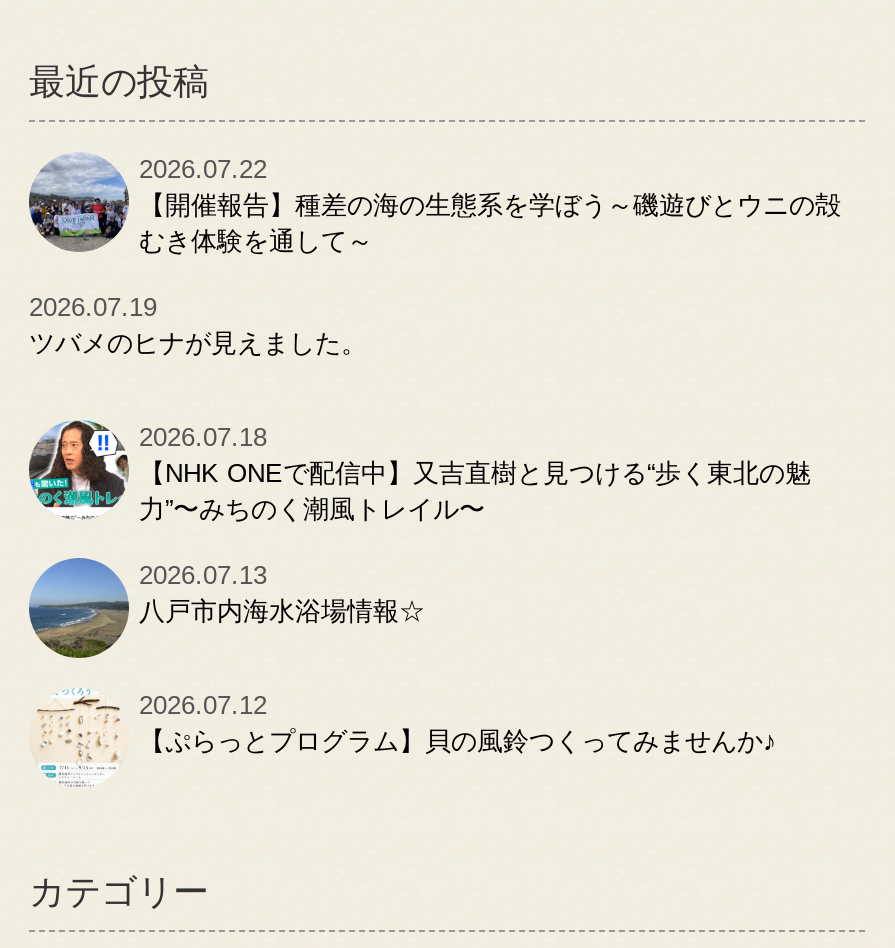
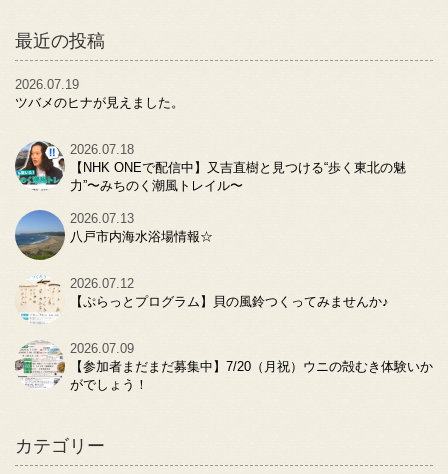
- [image]
- 2026.07.22
- 【開催報告】種差の海の生態系を学ぼう～磯遊びとウニの殻
- むき体験を通して～

moved up: [image] | 2026.07.19 | ツバメのヒナが見えました。 | 2026.07.18 | 【NHK ONEで配信中】又吉直樹と見つける“歩く東北の魅 | 力”〜みちのく潮風トレイル〜 | 2026.07.13 | 2026.07.12

+ [image]
+ 2026.07.09
+ 【参加者まだまだ募集中】7/20（月祝）ウニの殻むき体験いか
+ がでしょう！
